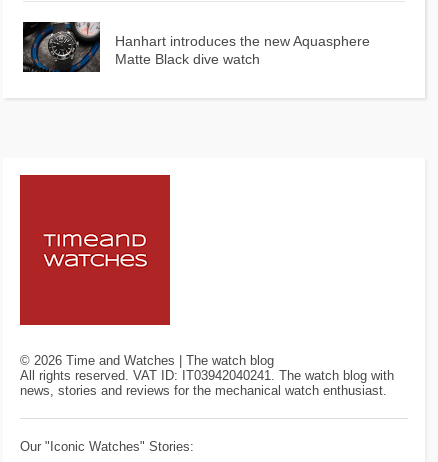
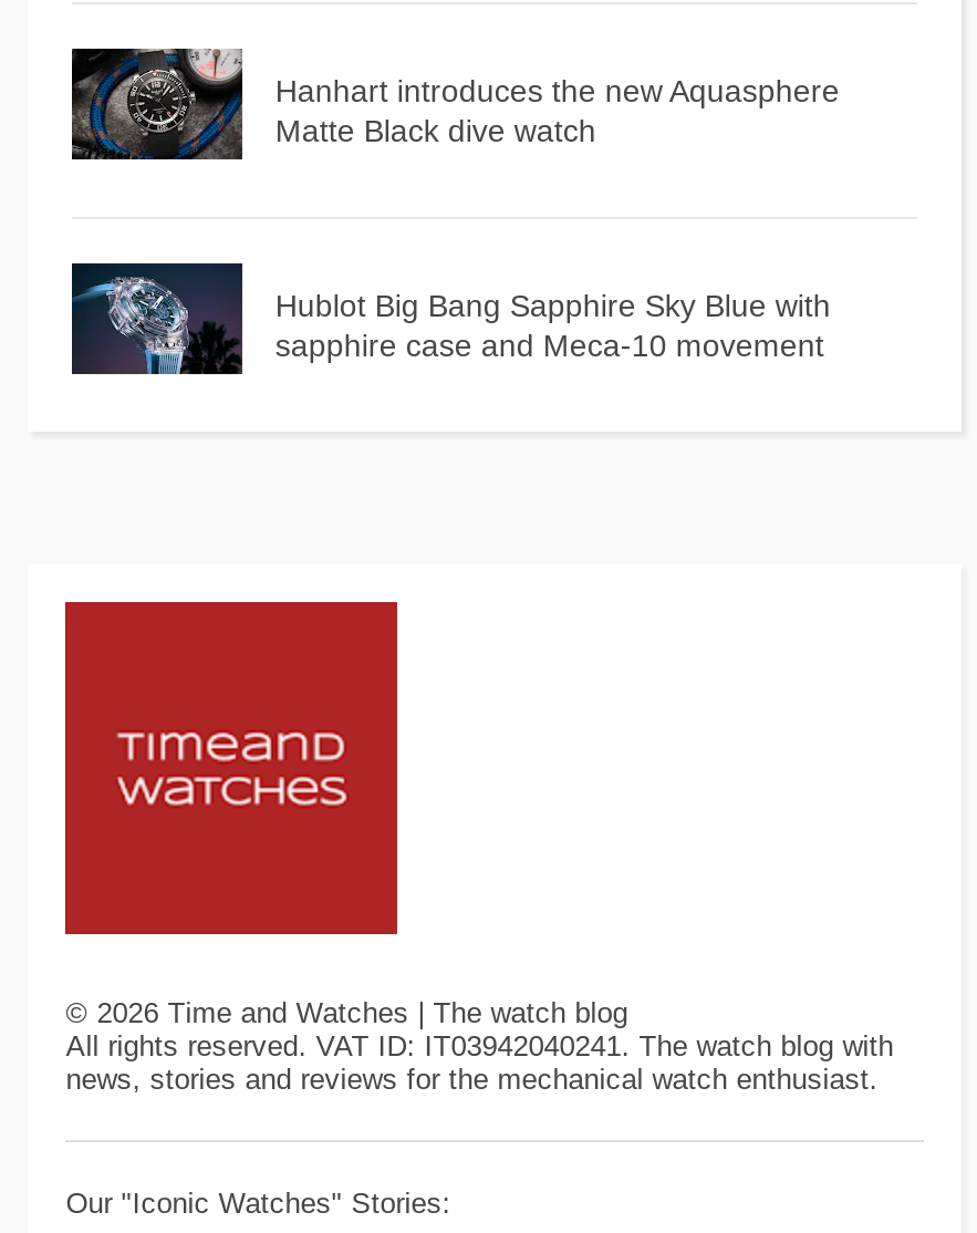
+ [image]
+ Hublot Big Bang Sapphire Sky Blue with
+ sapphire case and Meca-10 movement
